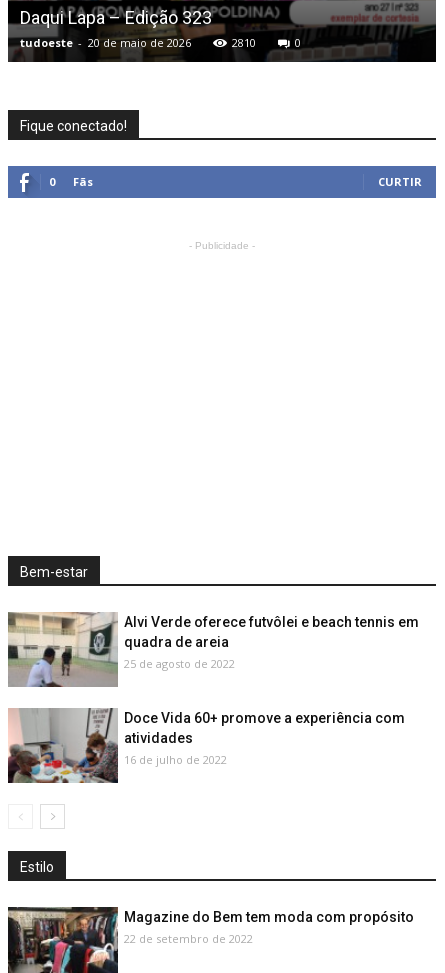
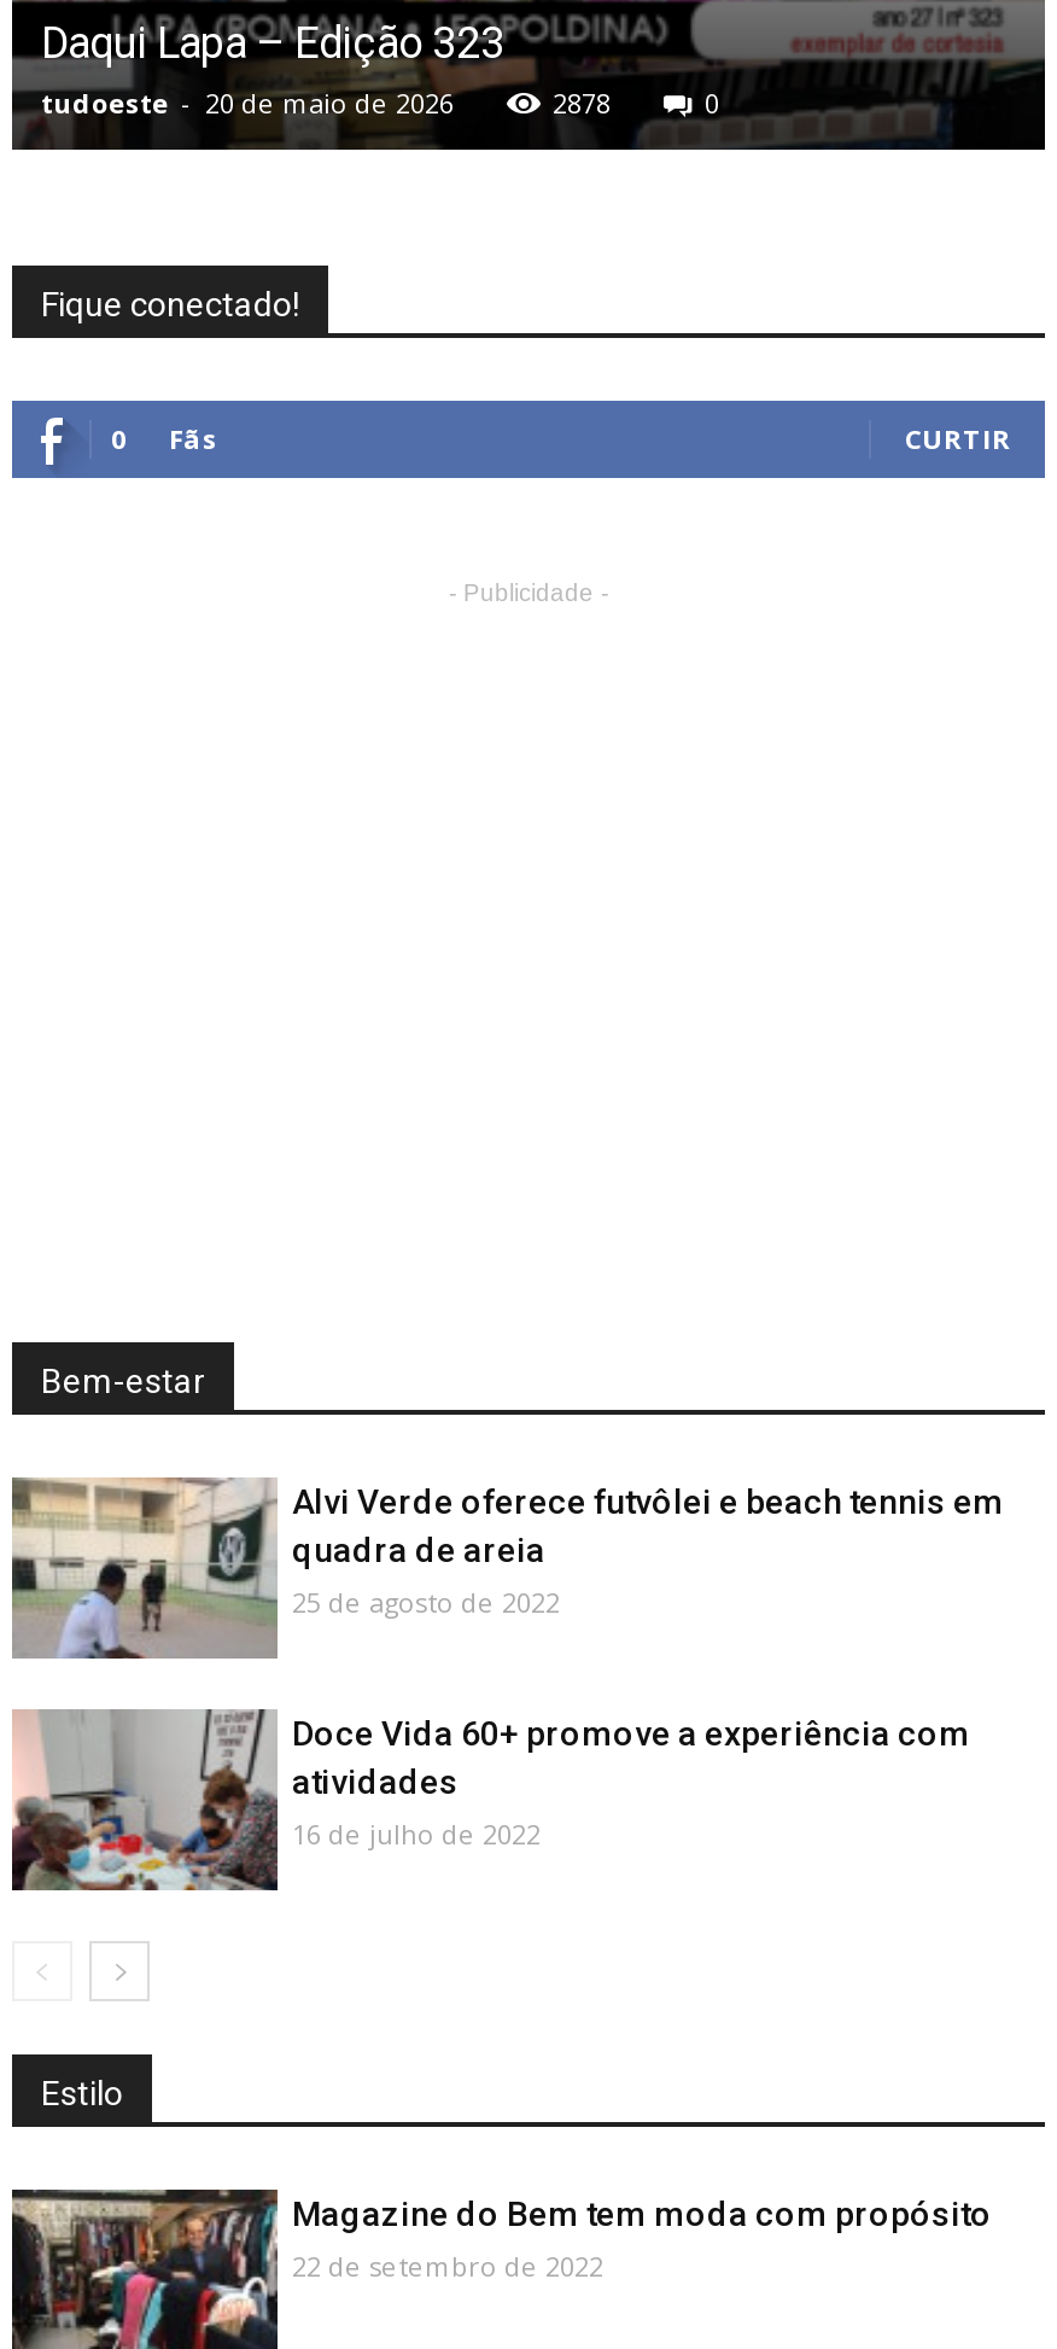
- 2810
+ 2878
